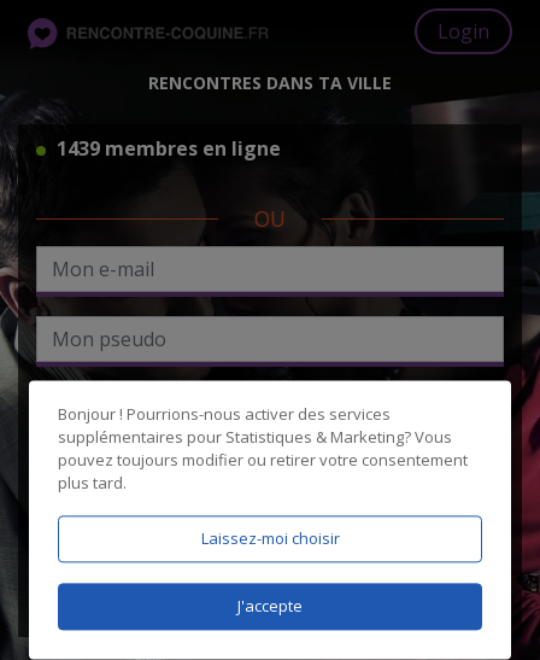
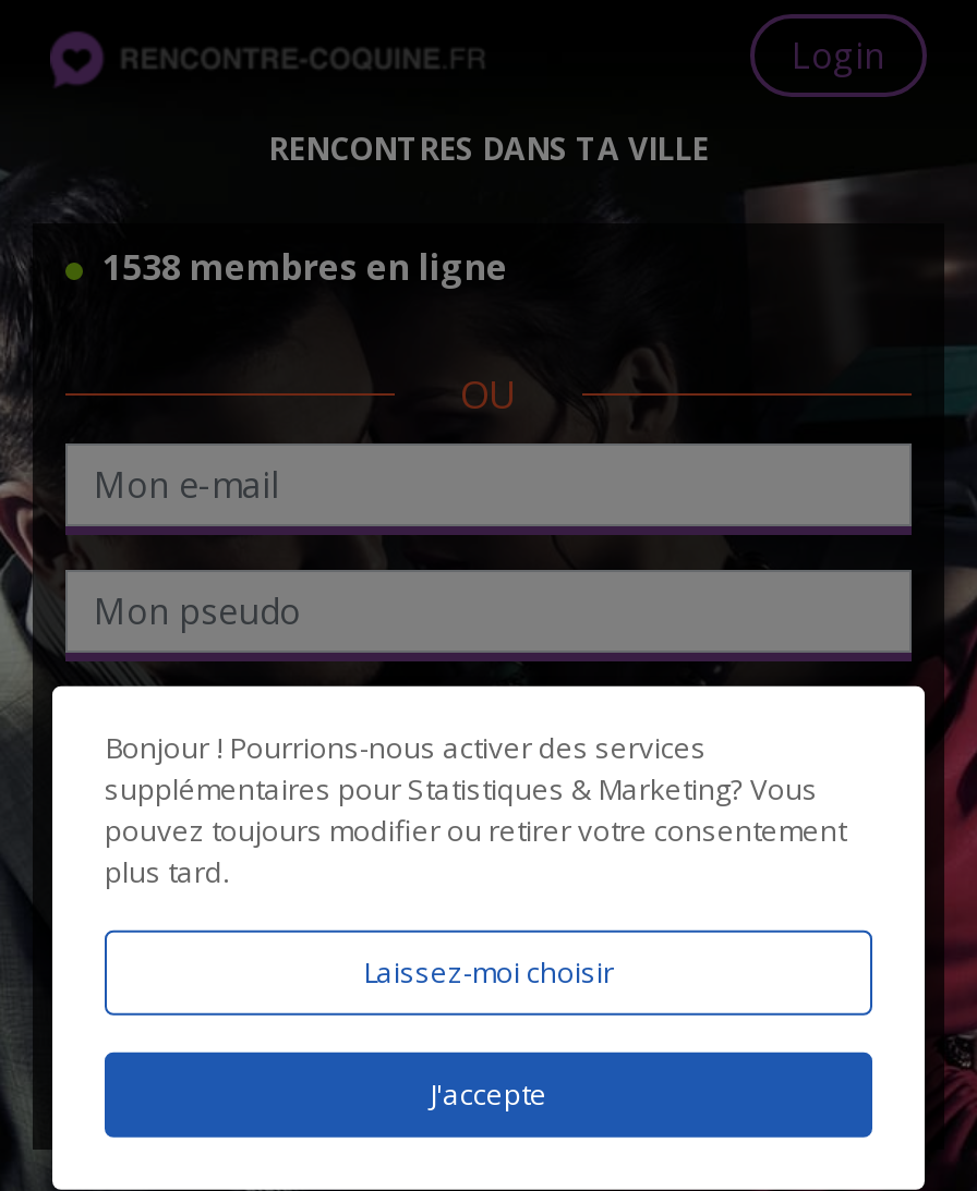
- 1439 membres en ligne
+ 1538 membres en ligne
